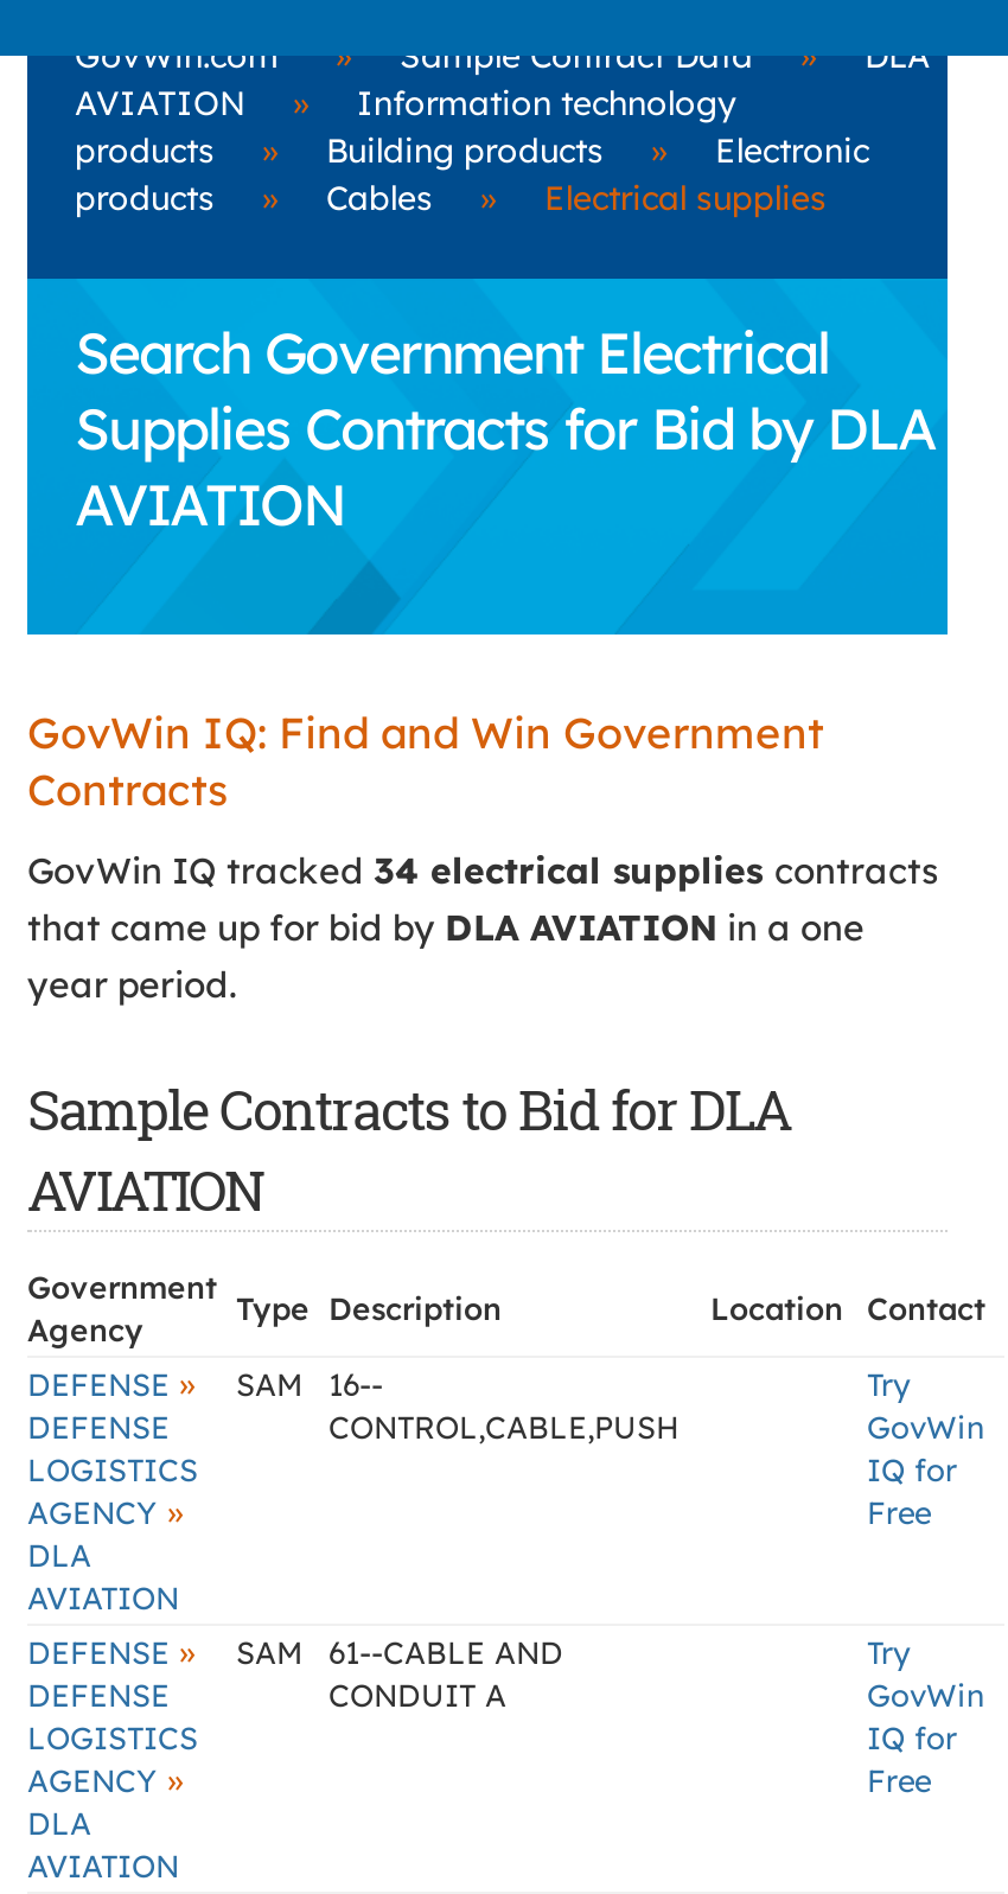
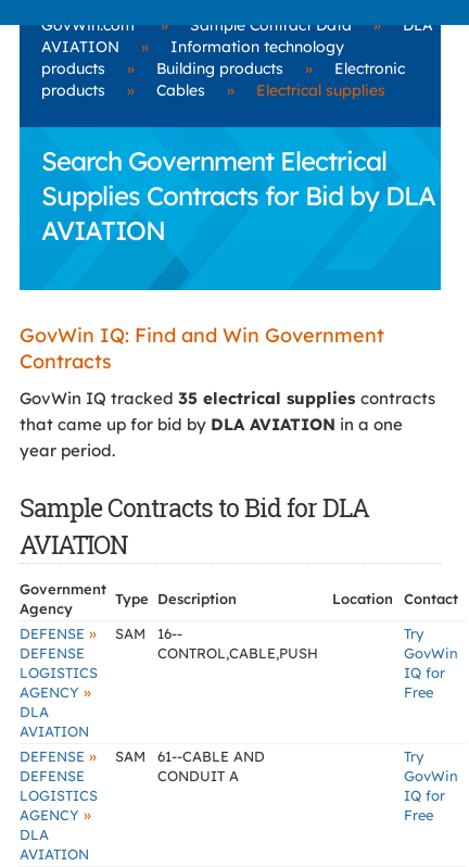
- GovWin IQ tracked 34 electrical supplies contracts
+ GovWin IQ tracked 35 electrical supplies contracts
